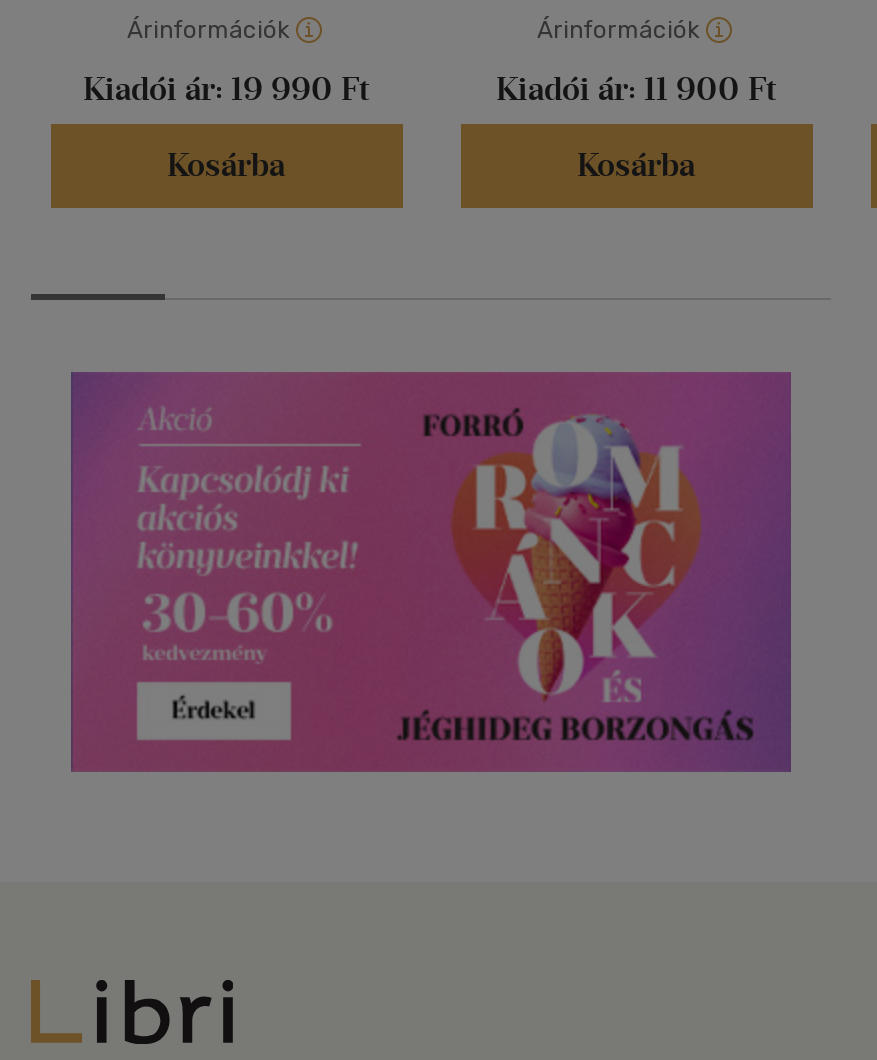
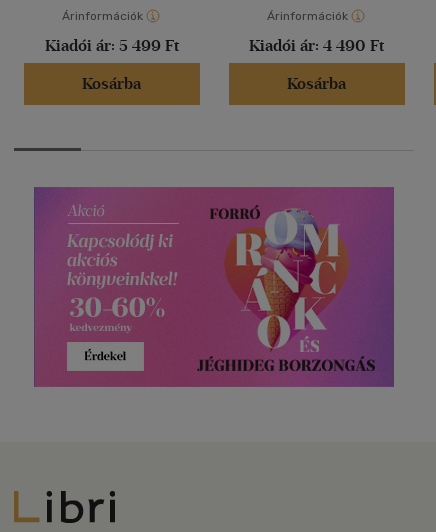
- Kiadói ár: 19 990 Ft
+ Kiadói ár: 5 499 Ft

- Kiadói ár: 11 900 Ft
+ Kiadói ár: 4 490 Ft
